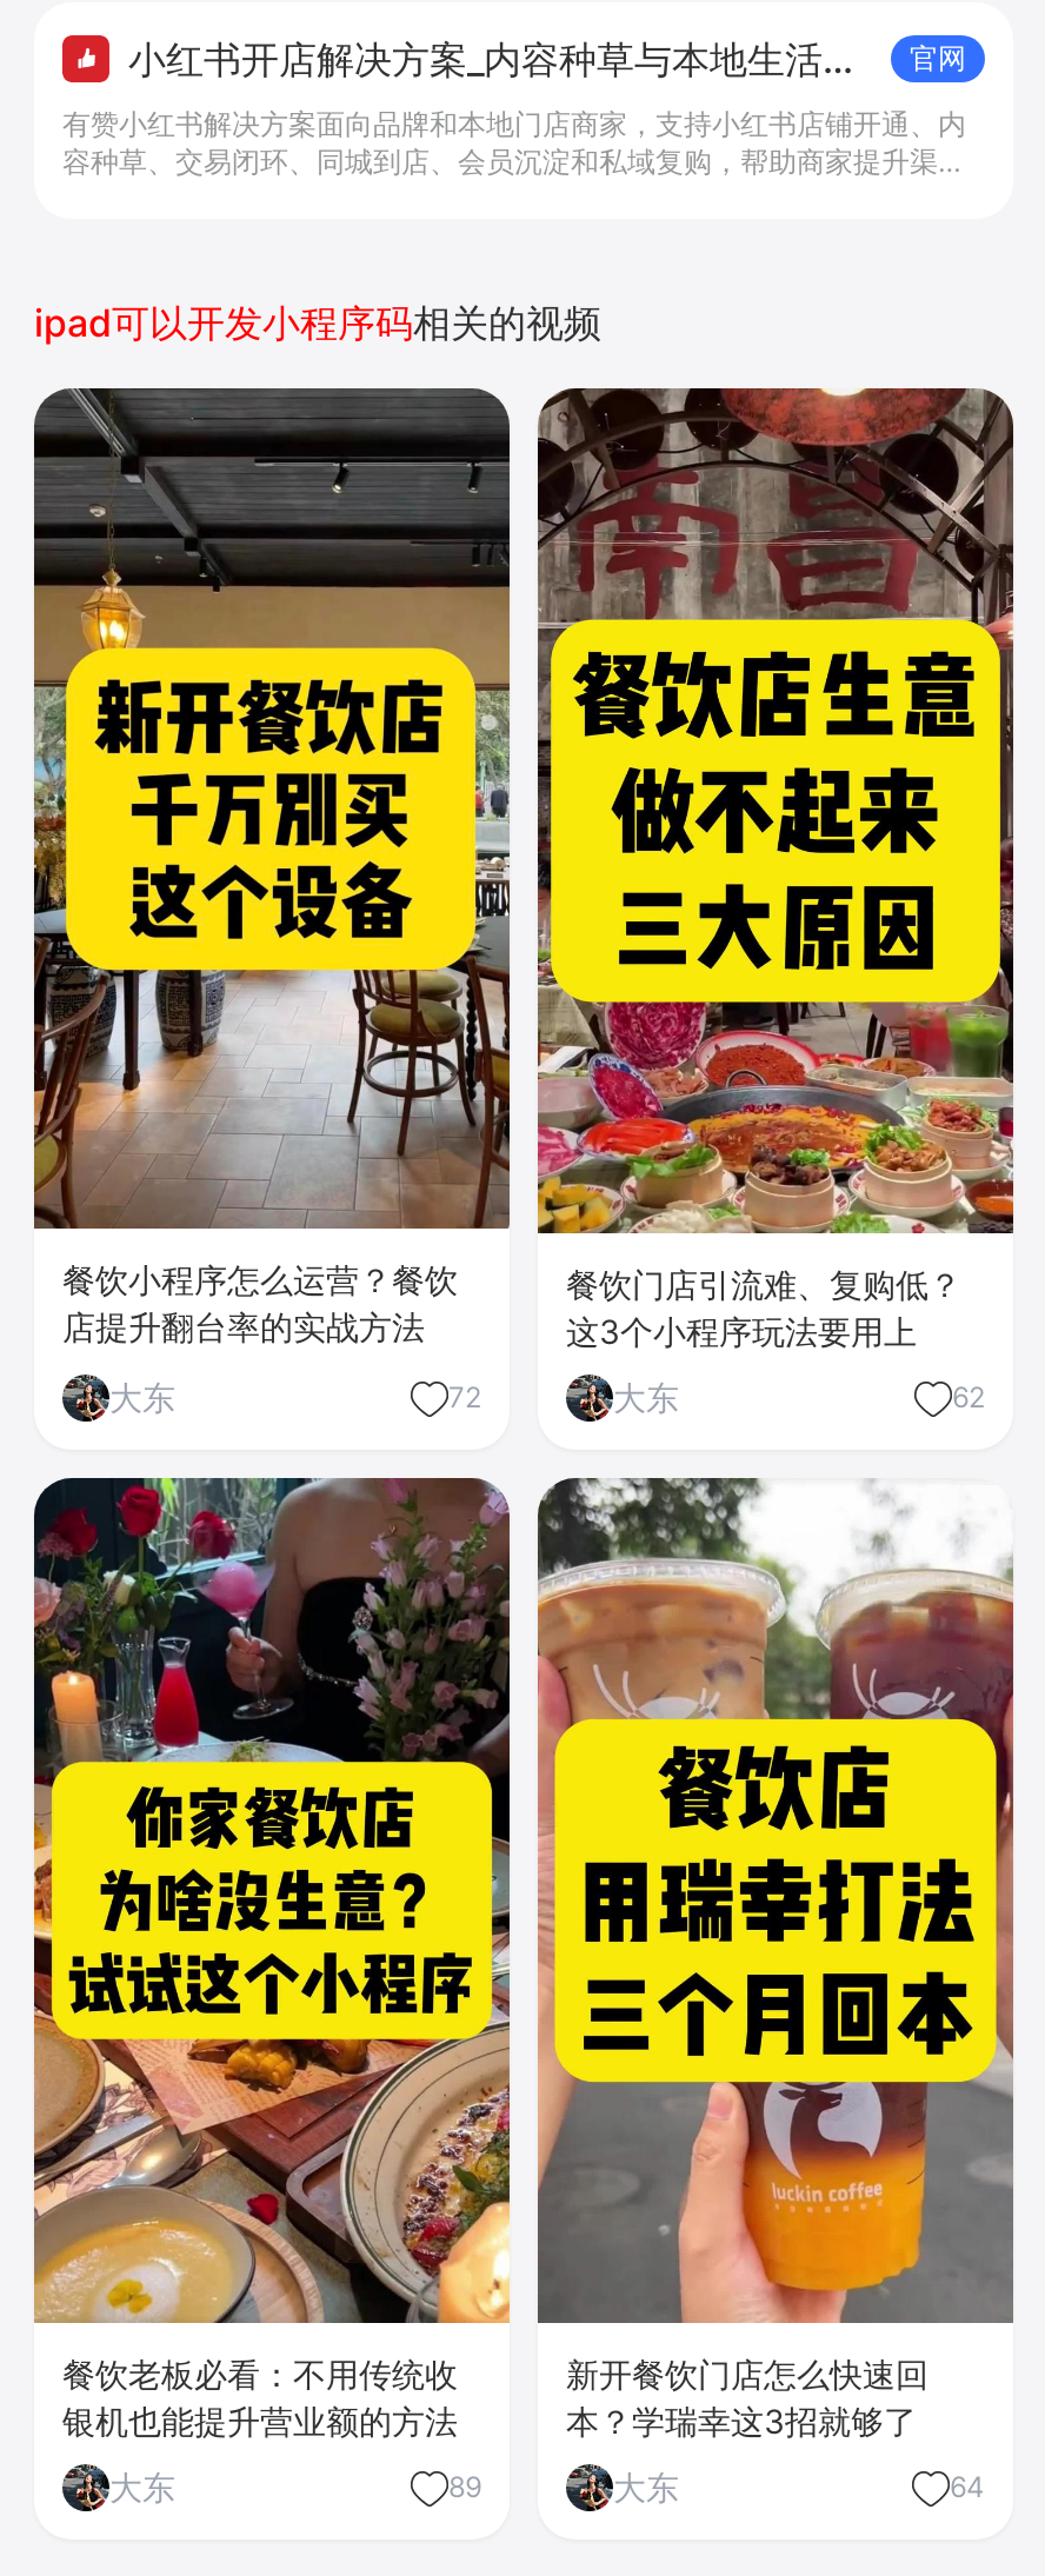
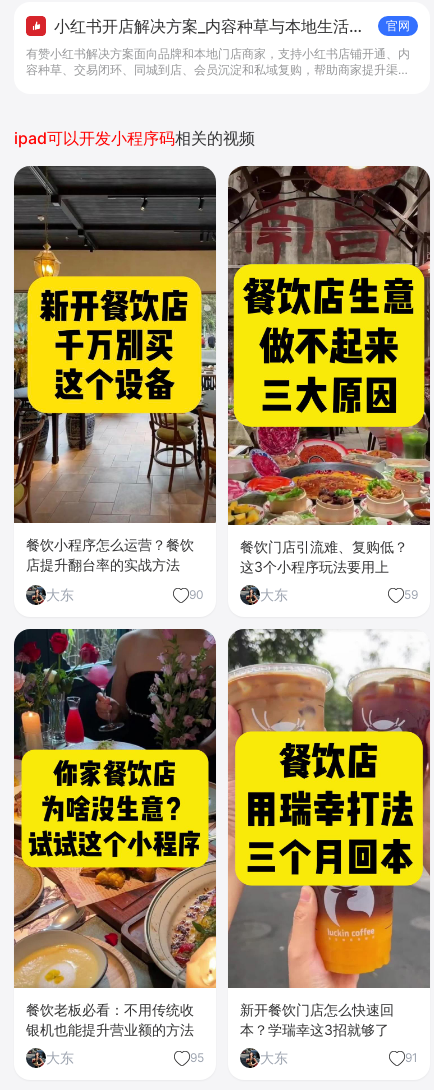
- 72
+ 90

- 62
+ 59

- 89
+ 95

- 64
+ 91
